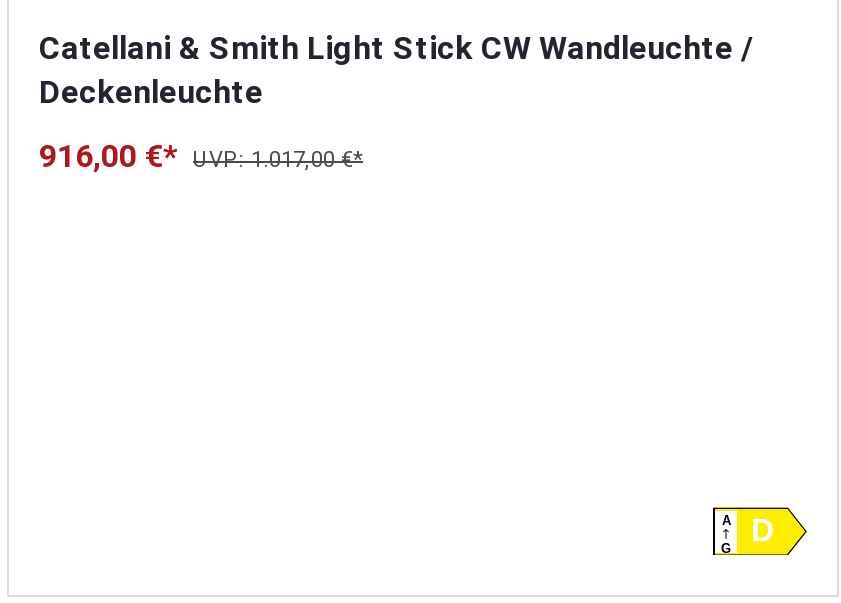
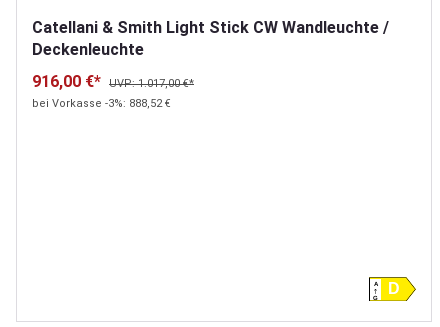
+ bei Vorkasse -3%: 888,52 €
